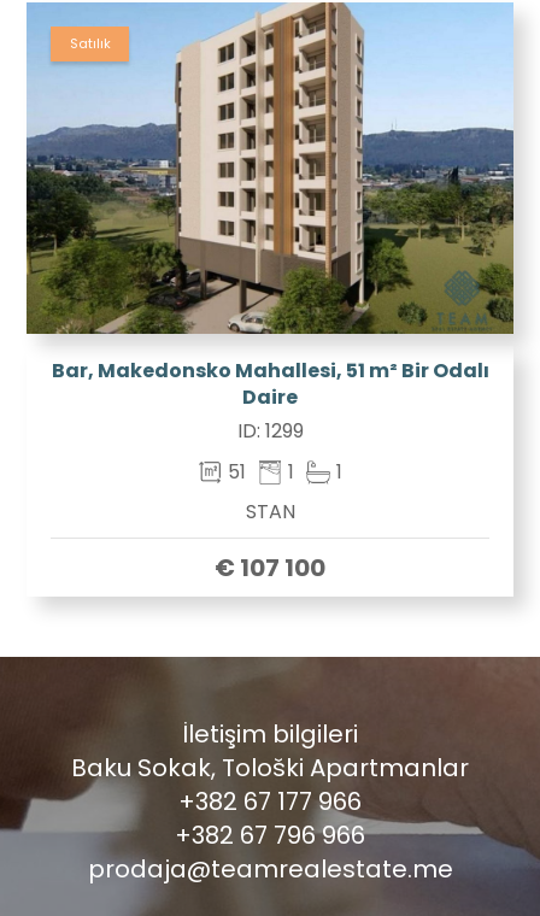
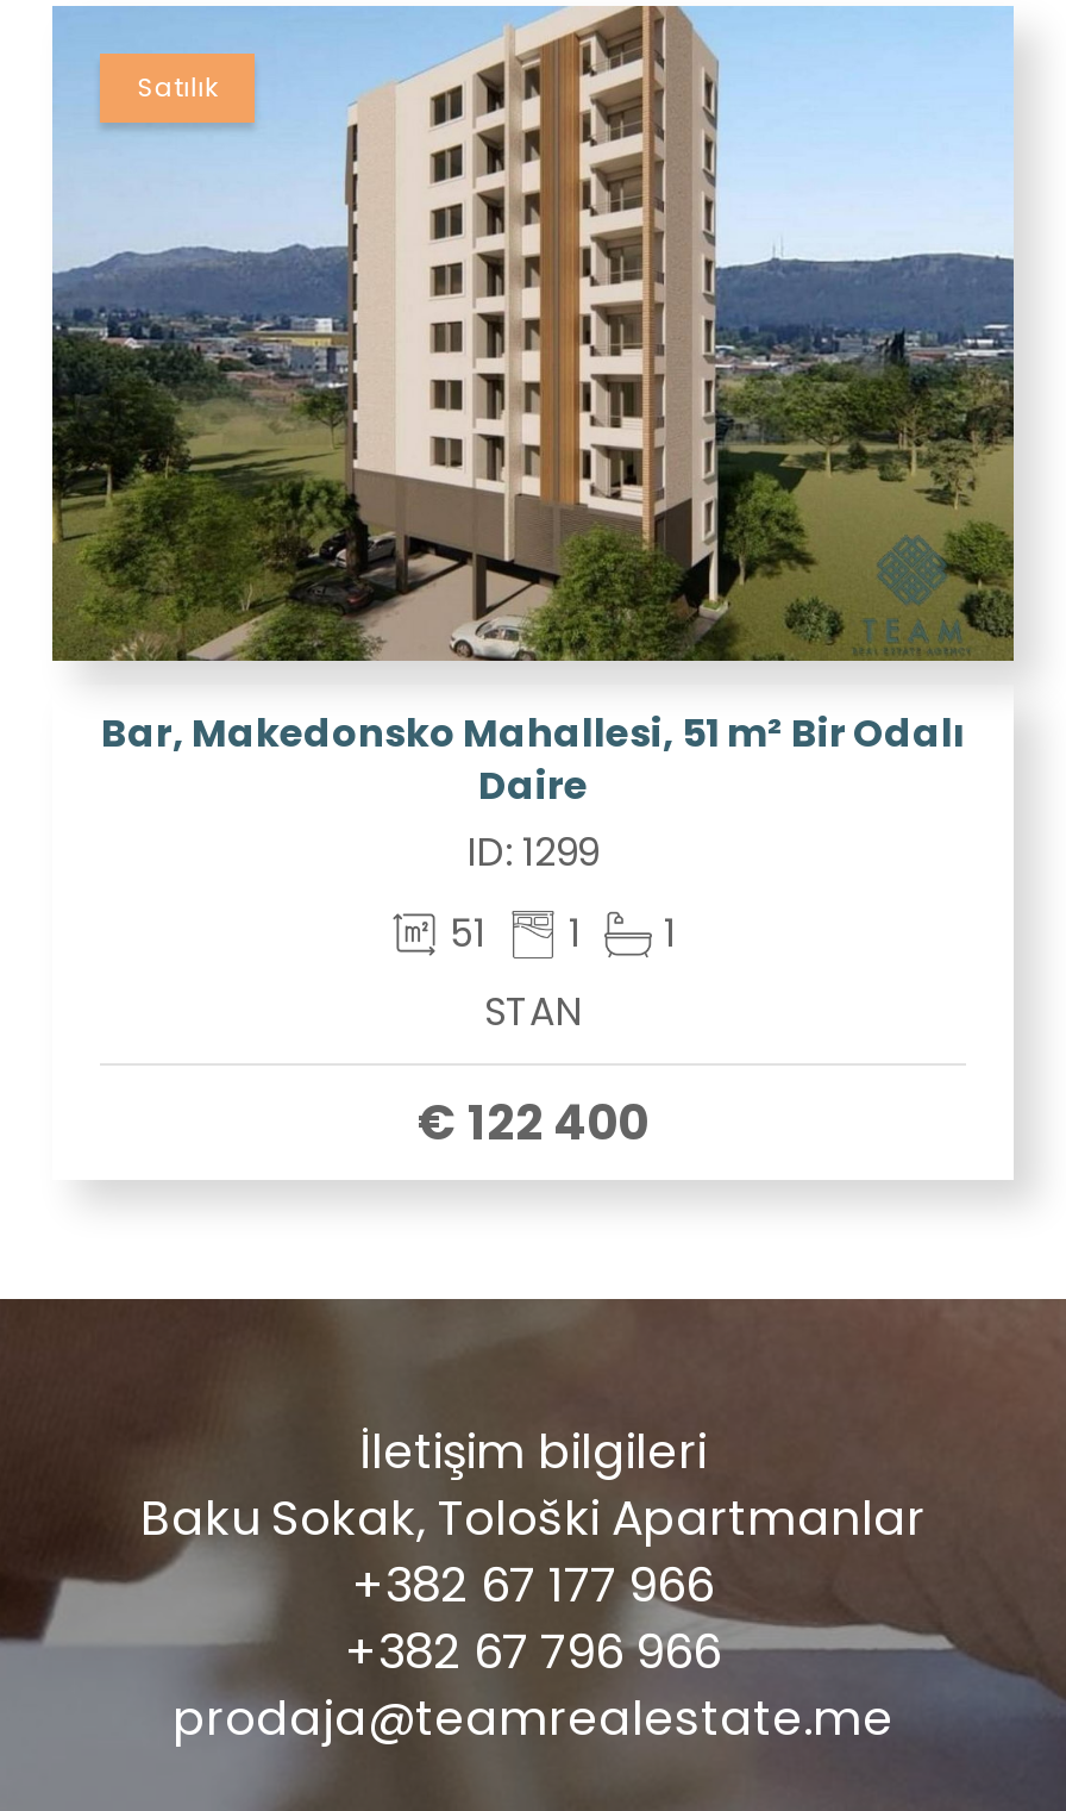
- € 107 100
+ € 122 400
